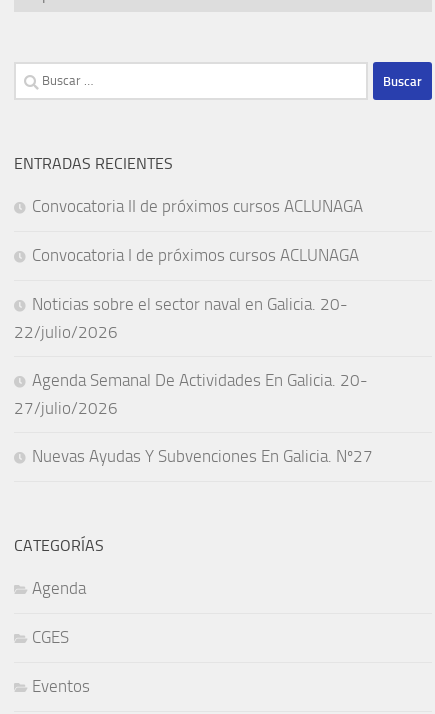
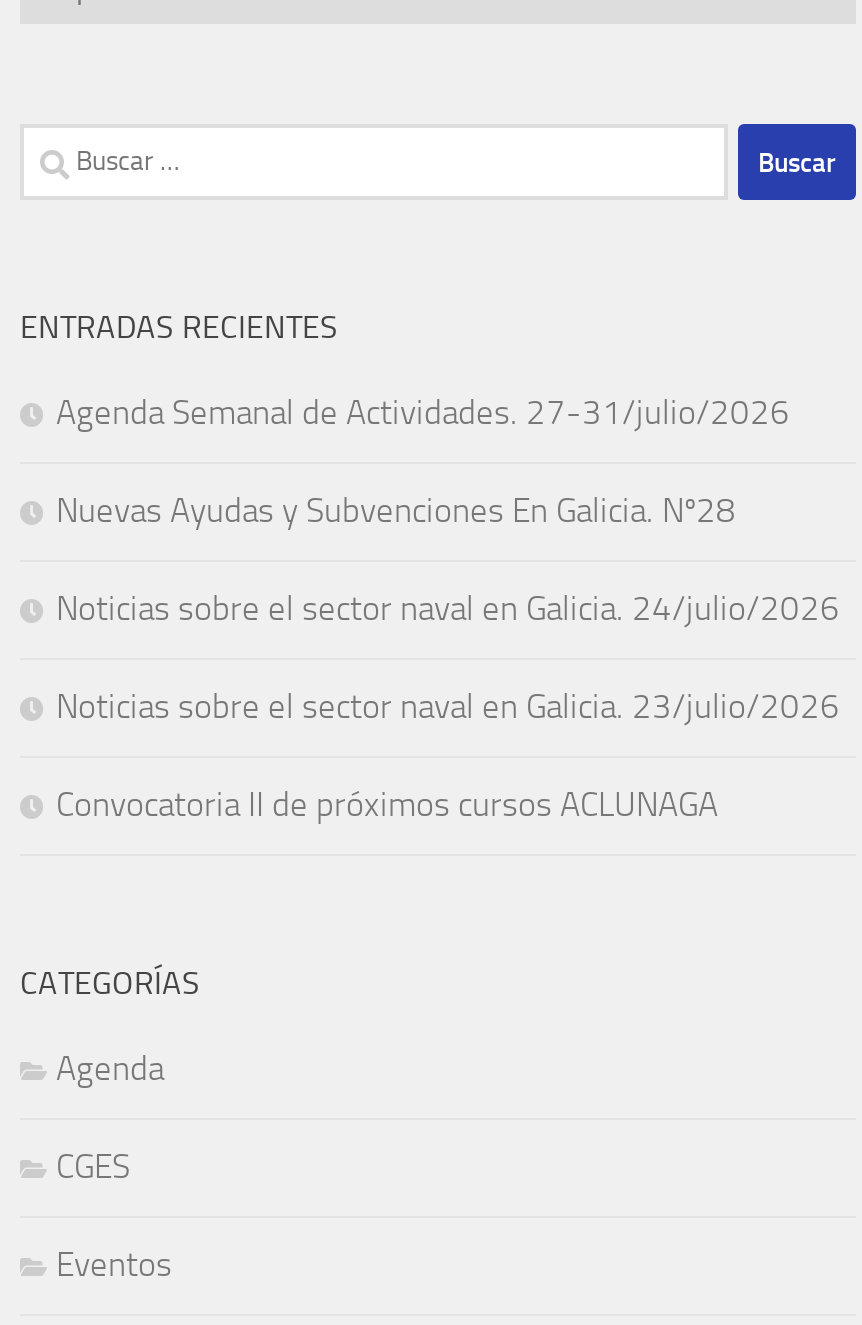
+ Agenda Semanal de Actividades. 27-31/julio/2026
+ Nuevas Ayudas y Subvenciones En Galicia. Nº28
+ Noticias sobre el sector naval en Galicia. 24/julio/2026
+ Noticias sobre el sector naval en Galicia. 23/julio/2026

moved down: Convocatoria II de próximos cursos ACLUNAGA

- Convocatoria I de próximos cursos ACLUNAGA
- Noticias sobre el sector naval en Galicia. 20-
- 22/julio/2026
- Agenda Semanal De Actividades En Galicia. 20-
- 27/julio/2026
- Nuevas Ayudas Y Subvenciones En Galicia. Nº27
